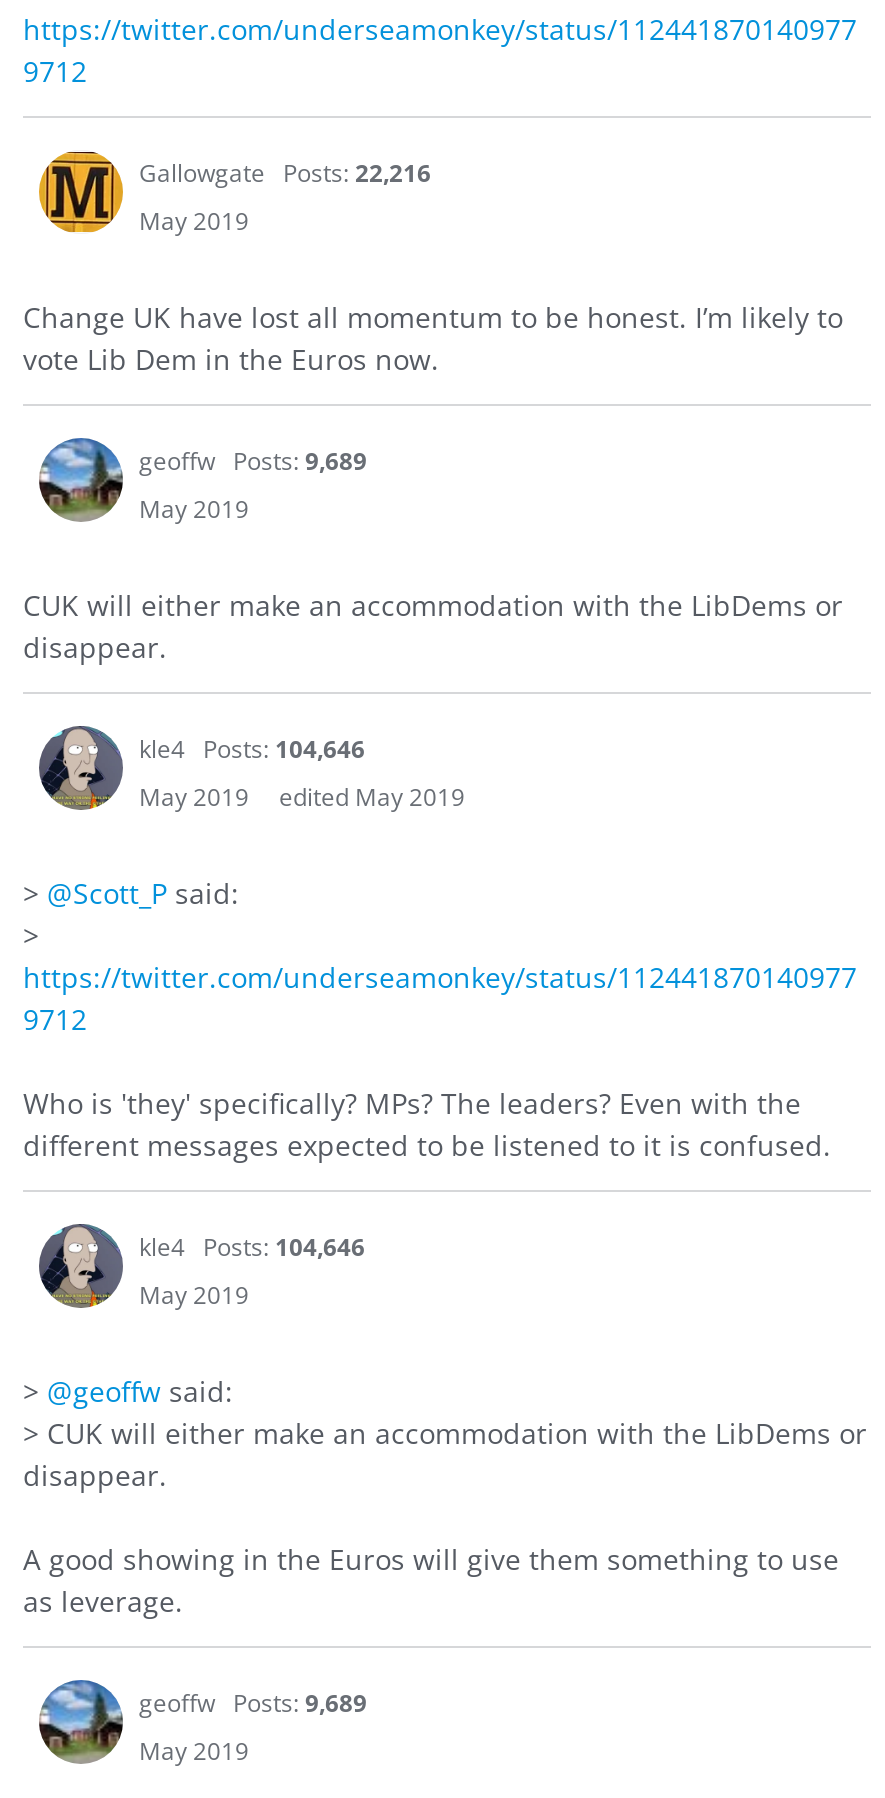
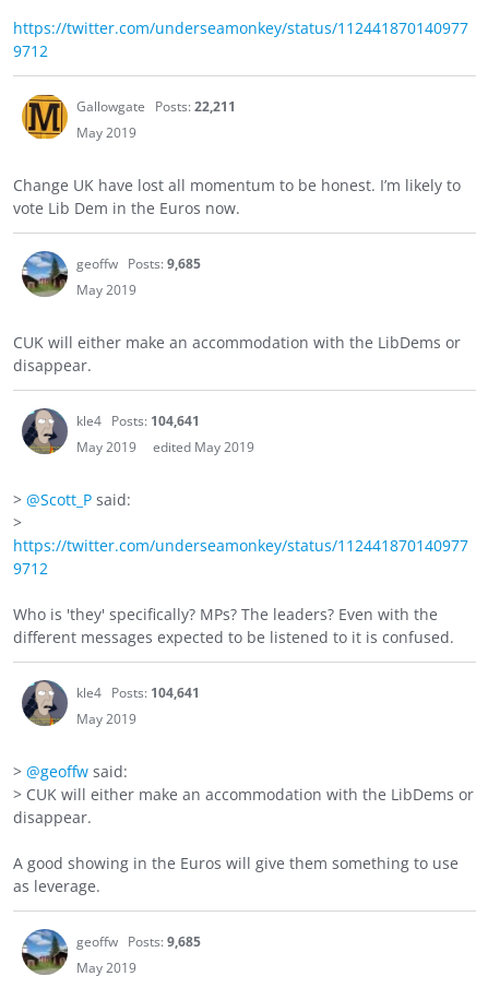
- Gallowgate Posts: 22,216
+ Gallowgate Posts: 22,211

- geoffw Posts: 9,689
+ geoffw Posts: 9,685

- kle4 Posts: 104,646
+ kle4 Posts: 104,641

- kle4 Posts: 104,646
+ kle4 Posts: 104,641

- geoffw Posts: 9,689
+ geoffw Posts: 9,685
